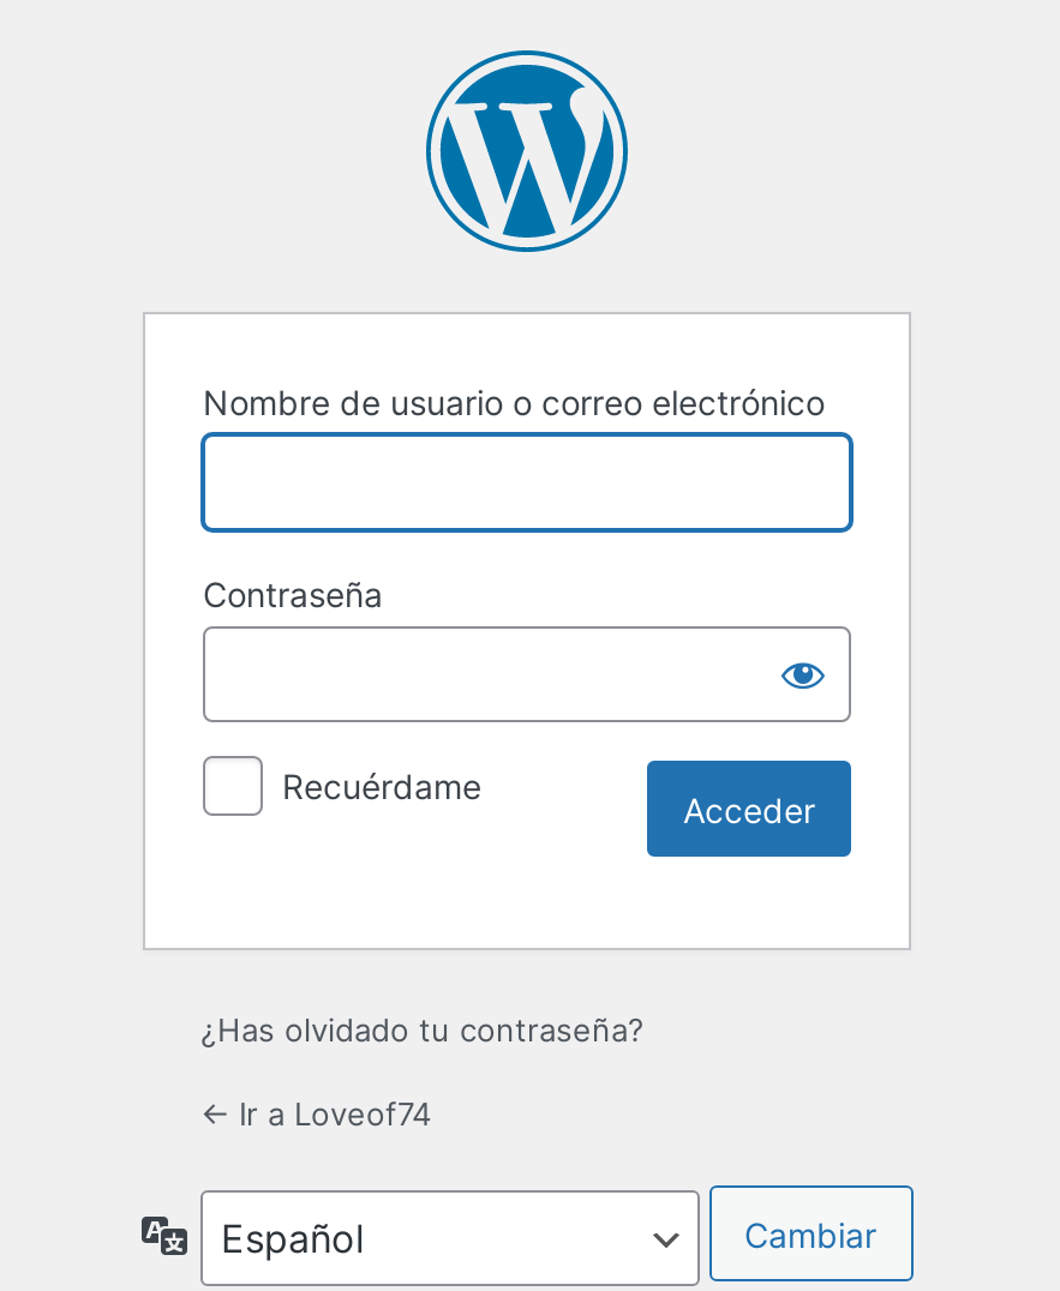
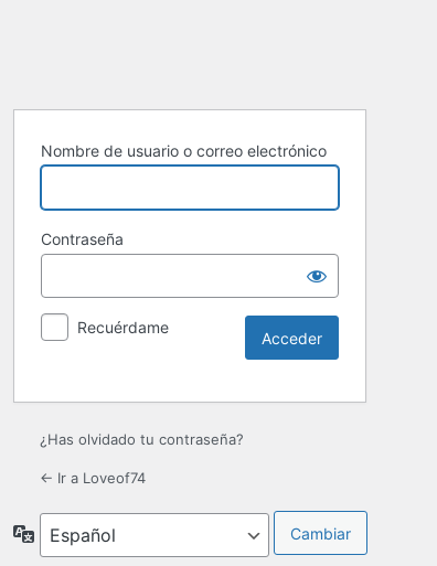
- [image]
